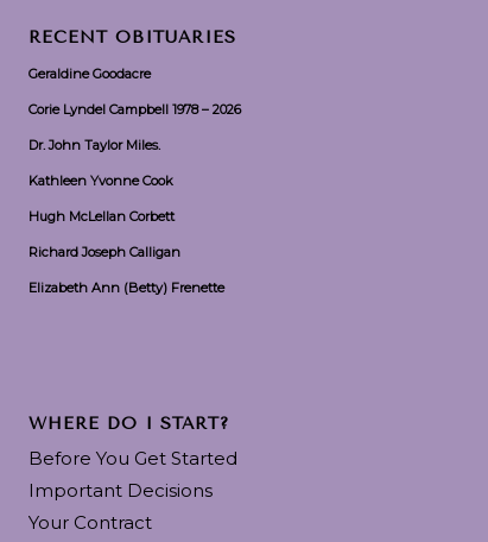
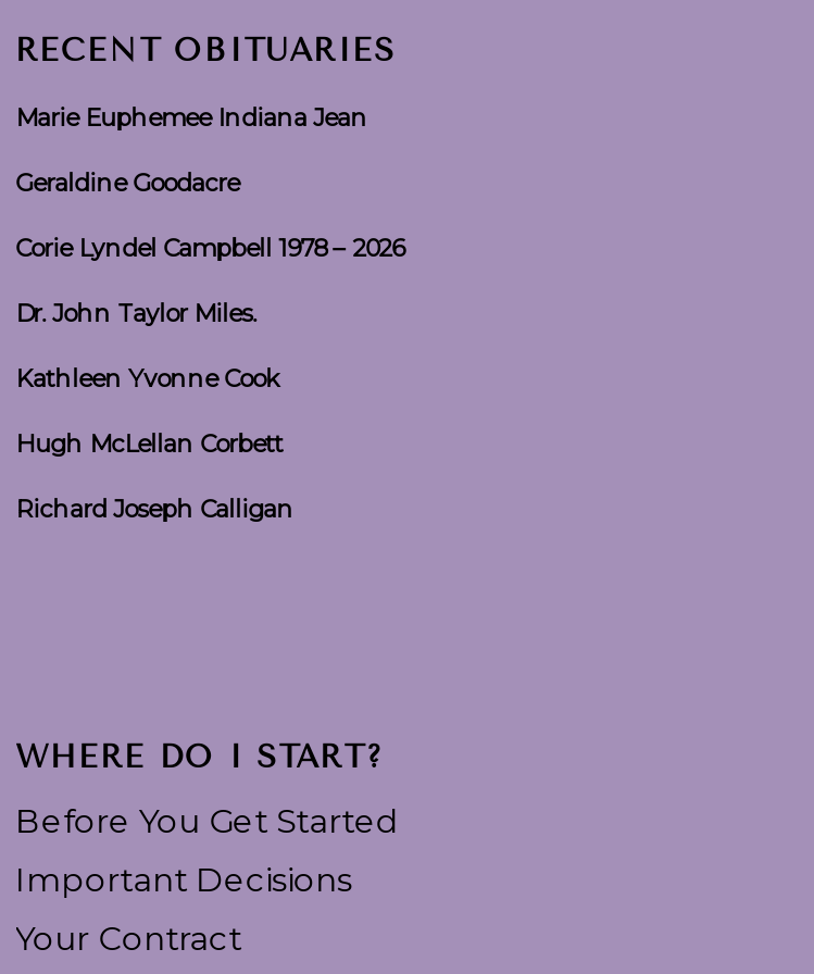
+ Marie Euphemee Indiana Jean

moved down: Geraldine Goodacre | Corie Lyndel Campbell 1978 – 2026 | Dr. John Taylor Miles. | Kathleen Yvonne Cook | Hugh McLellan Corbett | Richard Joseph Calligan

- Elizabeth Ann (Betty) Frenette
